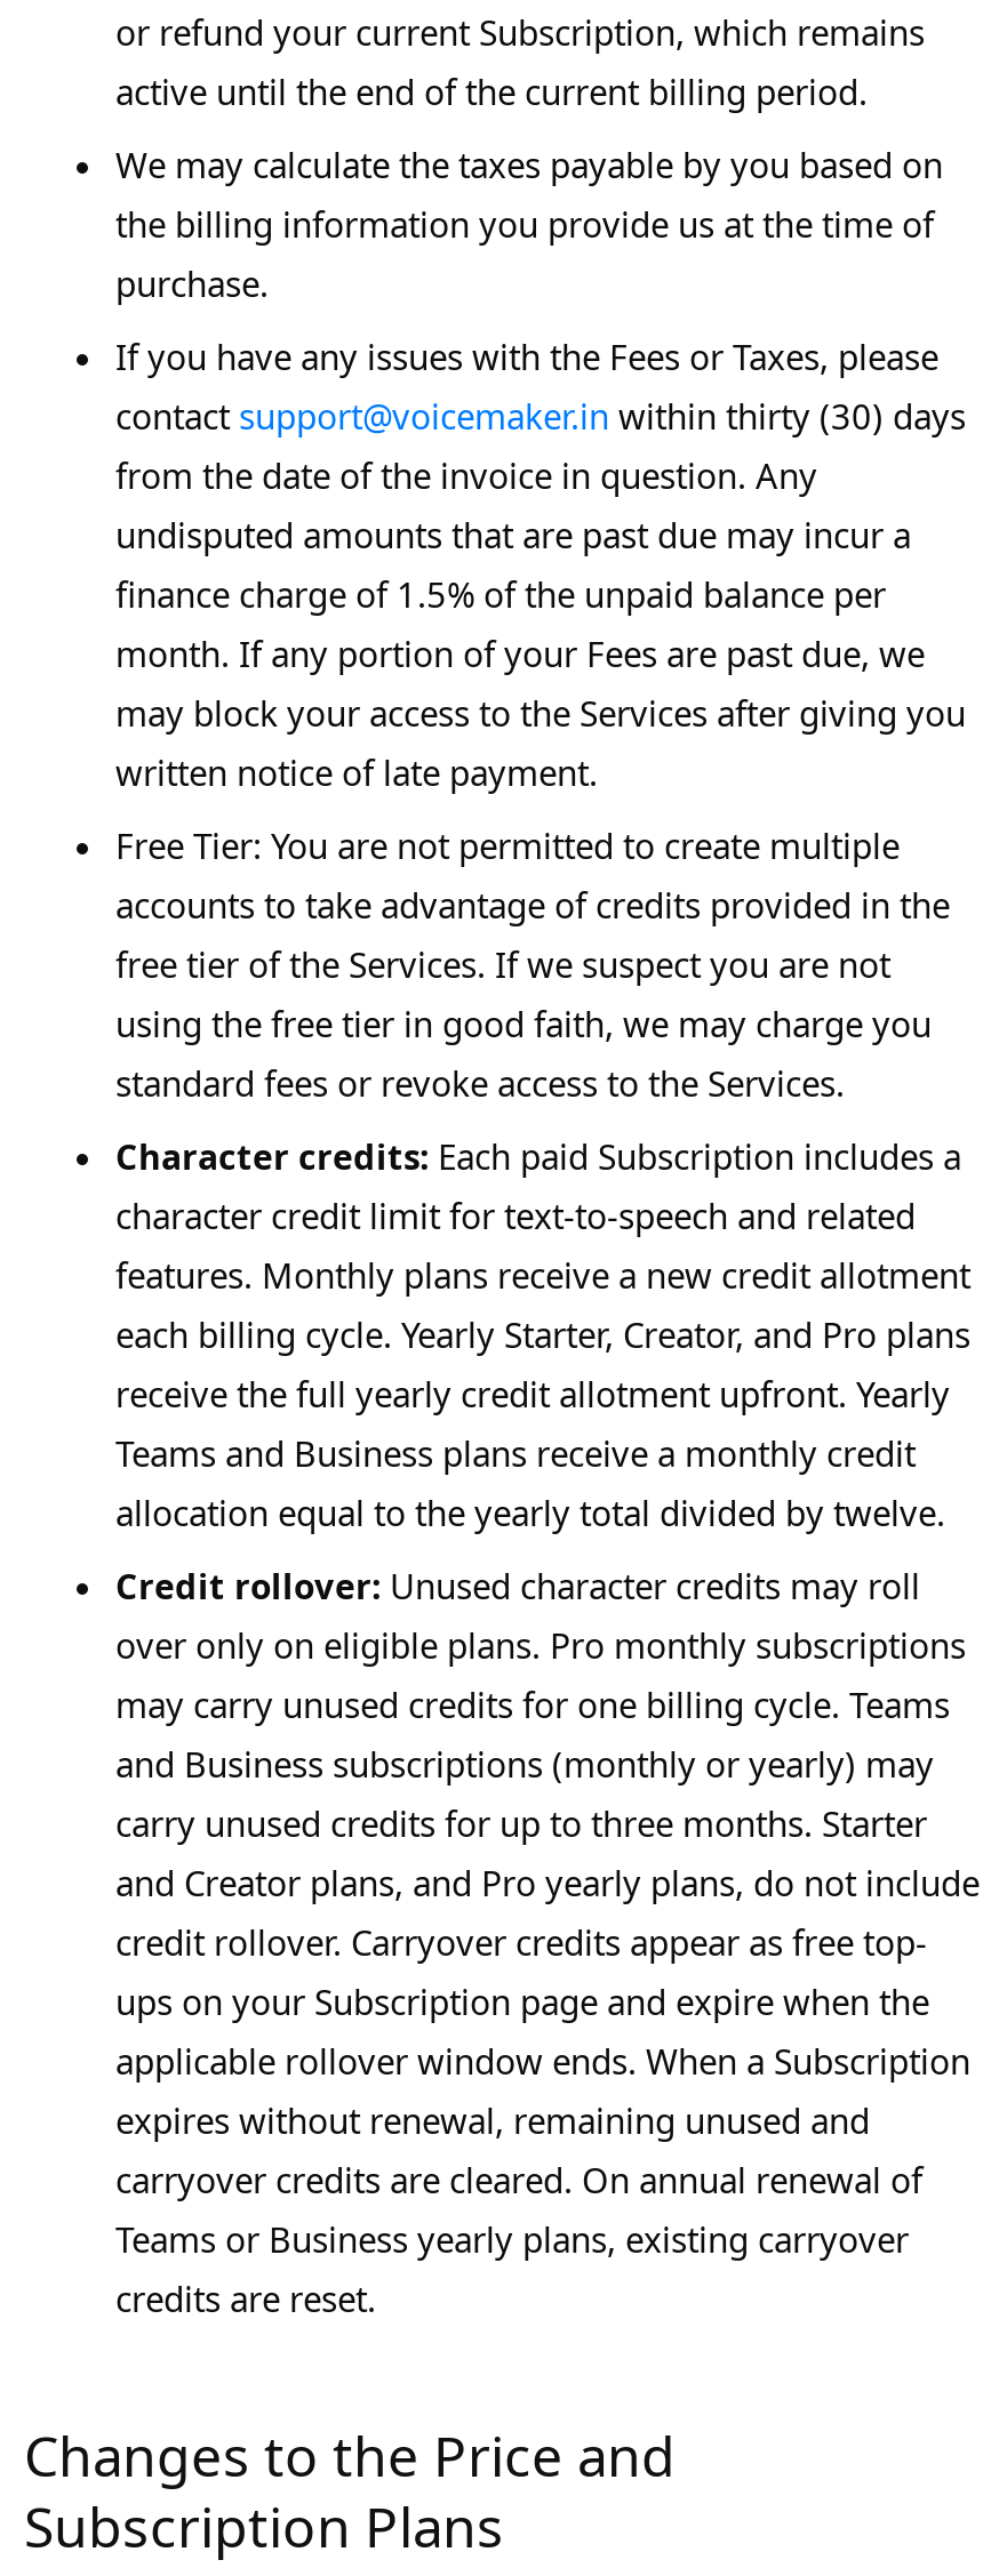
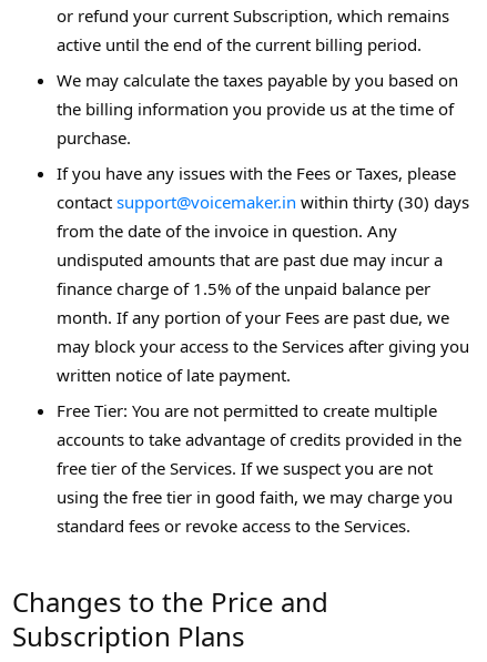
- Character credits: Each paid Subscription includes a
- character credit limit for text-to-speech and related
- features. Monthly plans receive a new credit allotment
- each billing cycle. Yearly Starter, Creator, and Pro plans
- receive the full yearly credit allotment upfront. Yearly
- Teams and Business plans receive a monthly credit
- allocation equal to the yearly total divided by twelve.
- Credit rollover: Unused character credits may roll
- over only on eligible plans. Pro monthly subscriptions
- may carry unused credits for one billing cycle. Teams
- and Business subscriptions (monthly or yearly) may
- carry unused credits for up to three months. Starter
- and Creator plans, and Pro yearly plans, do not include
- credit rollover. Carryover credits appear as free top-
- ups on your Subscription page and expire when the
- applicable rollover window ends. When a Subscription
- expires without renewal, remaining unused and
- carryover credits are cleared. On annual renewal of
- Teams or Business yearly plans, existing carryover
- credits are reset.
